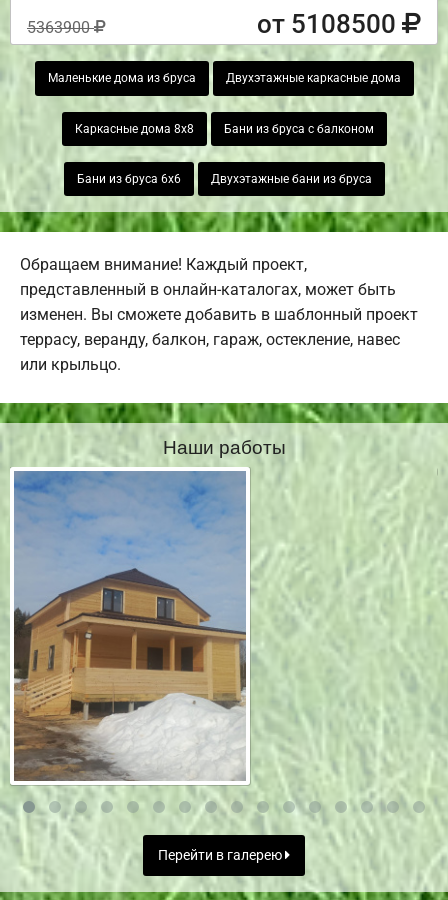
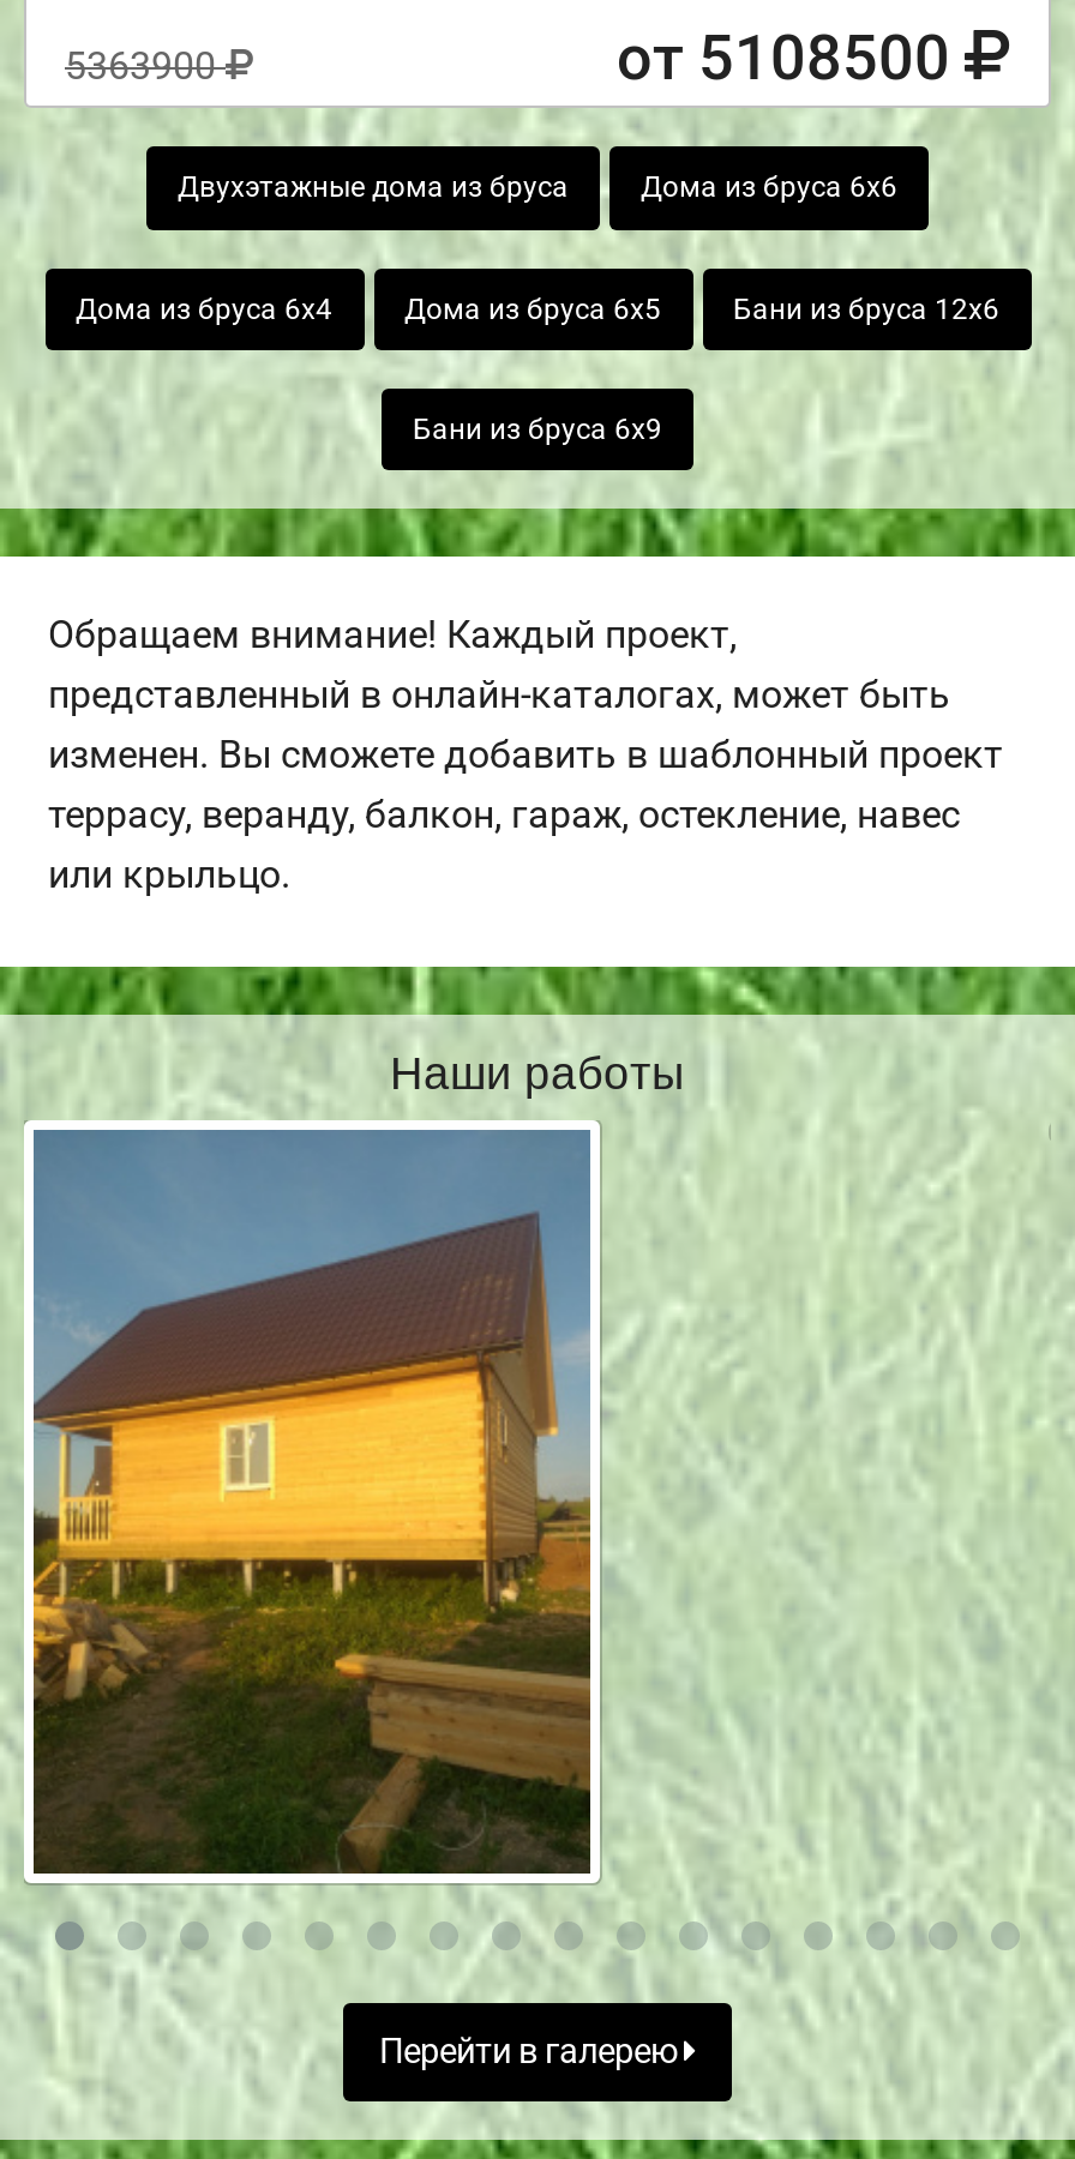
- Маленькие дома из бруса
- Двухэтажные каркасные дома
+ Двухэтажные дома из бруса
+ Дома из бруса 6х6

- Каркасные дома 8х8
- Бани из бруса с балконом
+ Дома из бруса 6х4
+ Дома из бруса 6х5
+ Бани из бруса 12х6

- Бани из бруса 6х6
- Двухэтажные бани из бруса
+ Бани из бруса 6х9

- [image]
+ [image]
